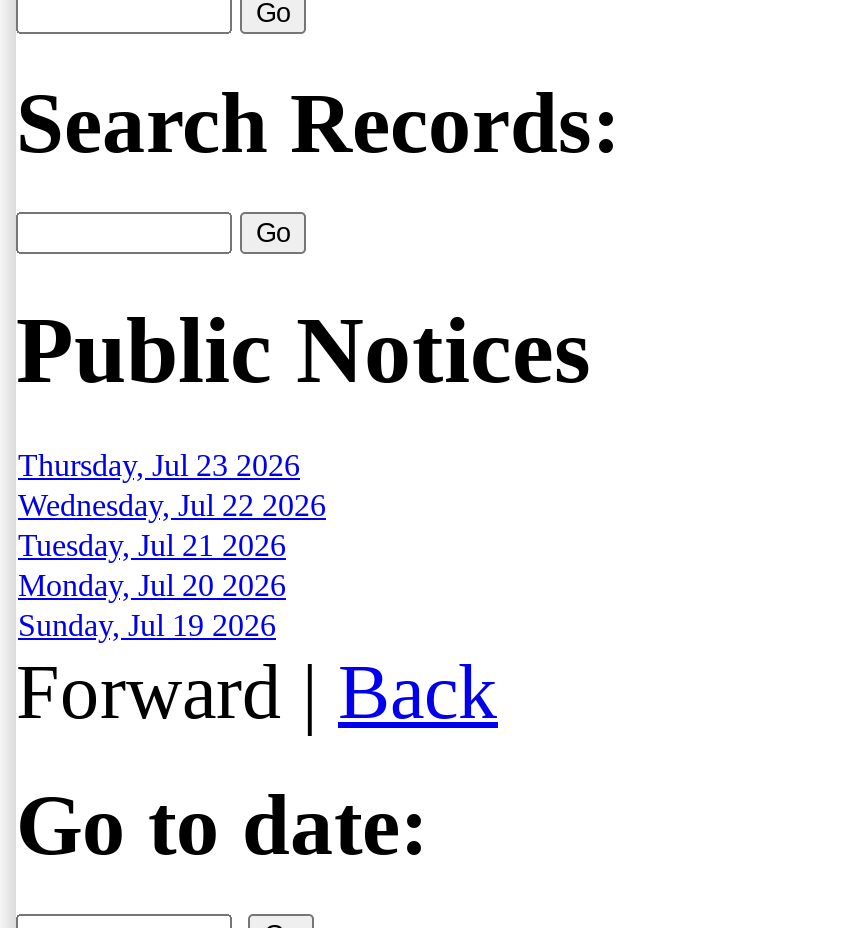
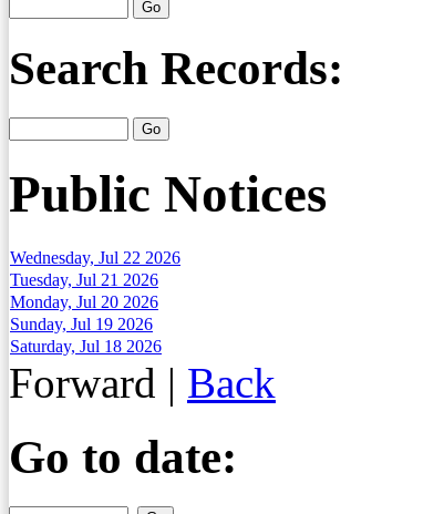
- Thursday, Jul 23 2026

moved up: Wednesday, Jul 22 2026 | Tuesday, Jul 21 2026 | Monday, Jul 20 2026 | Sunday, Jul 19 2026

+ Saturday, Jul 18 2026
